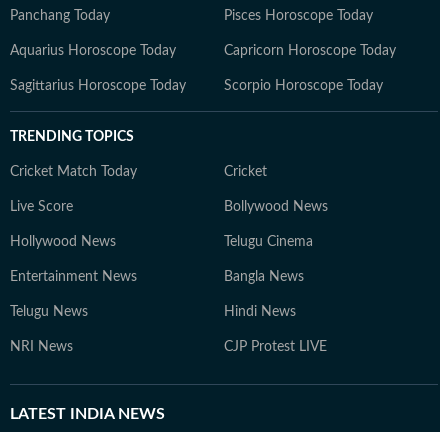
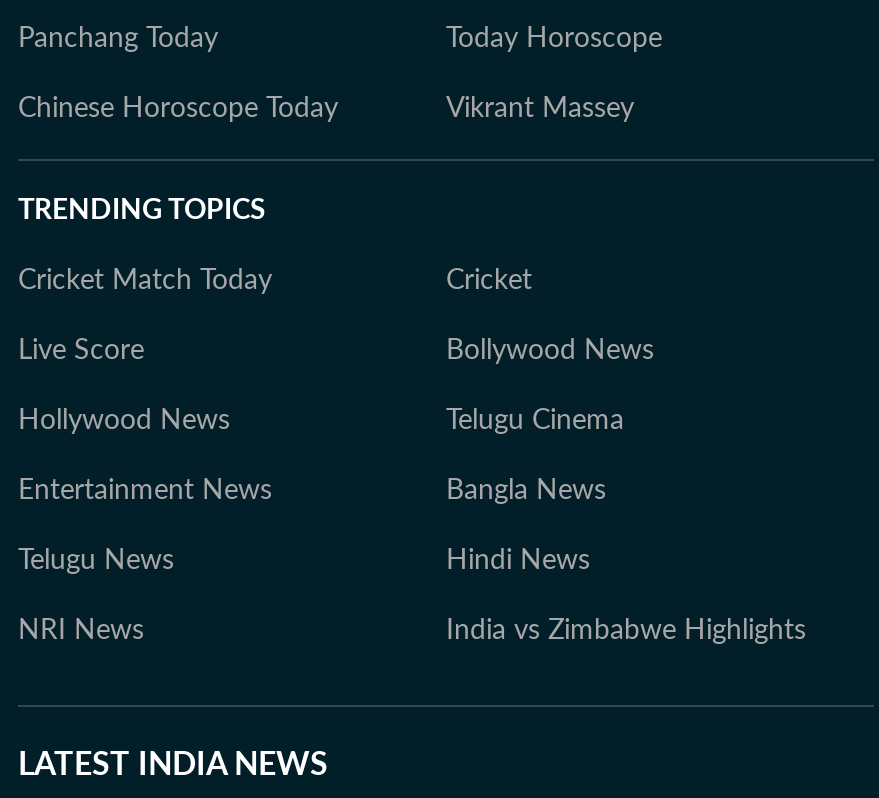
- Pisces Horoscope Today
- Aquarius Horoscope Today
- Capricorn Horoscope Today
- Sagittarius Horoscope Today
- Scorpio Horoscope Today
+ Today Horoscope
+ Chinese Horoscope Today
+ Vikrant Massey

- CJP Protest LIVE
+ India vs Zimbabwe Highlights
